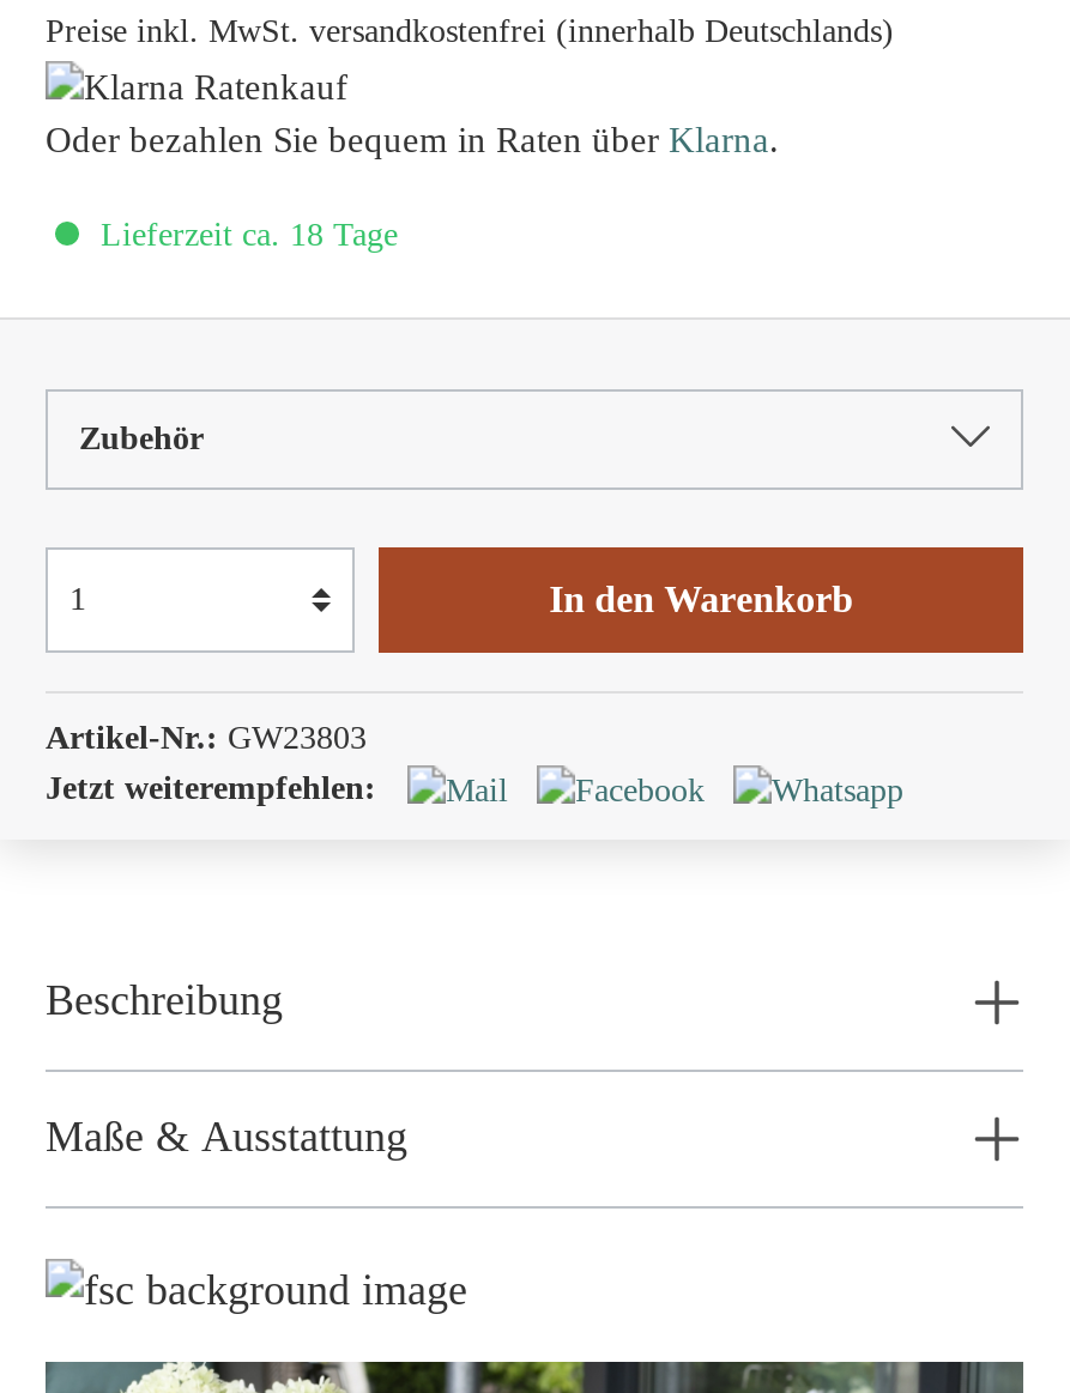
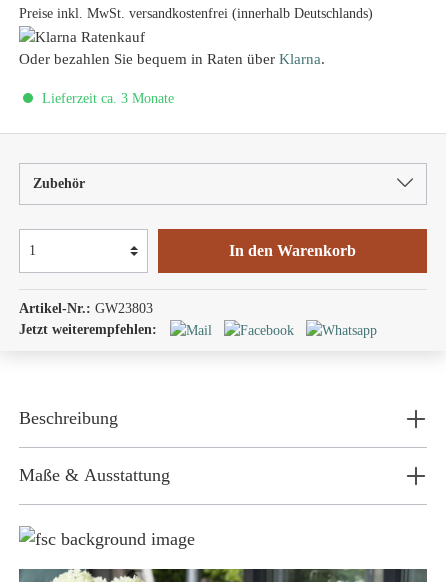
- Lieferzeit ca. 18 Tage
+ Lieferzeit ca. 3 Monate
